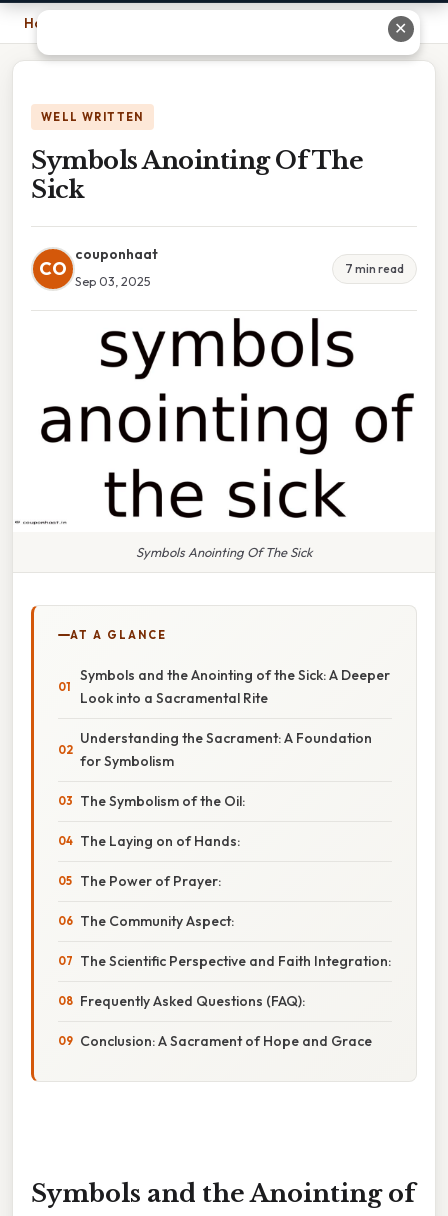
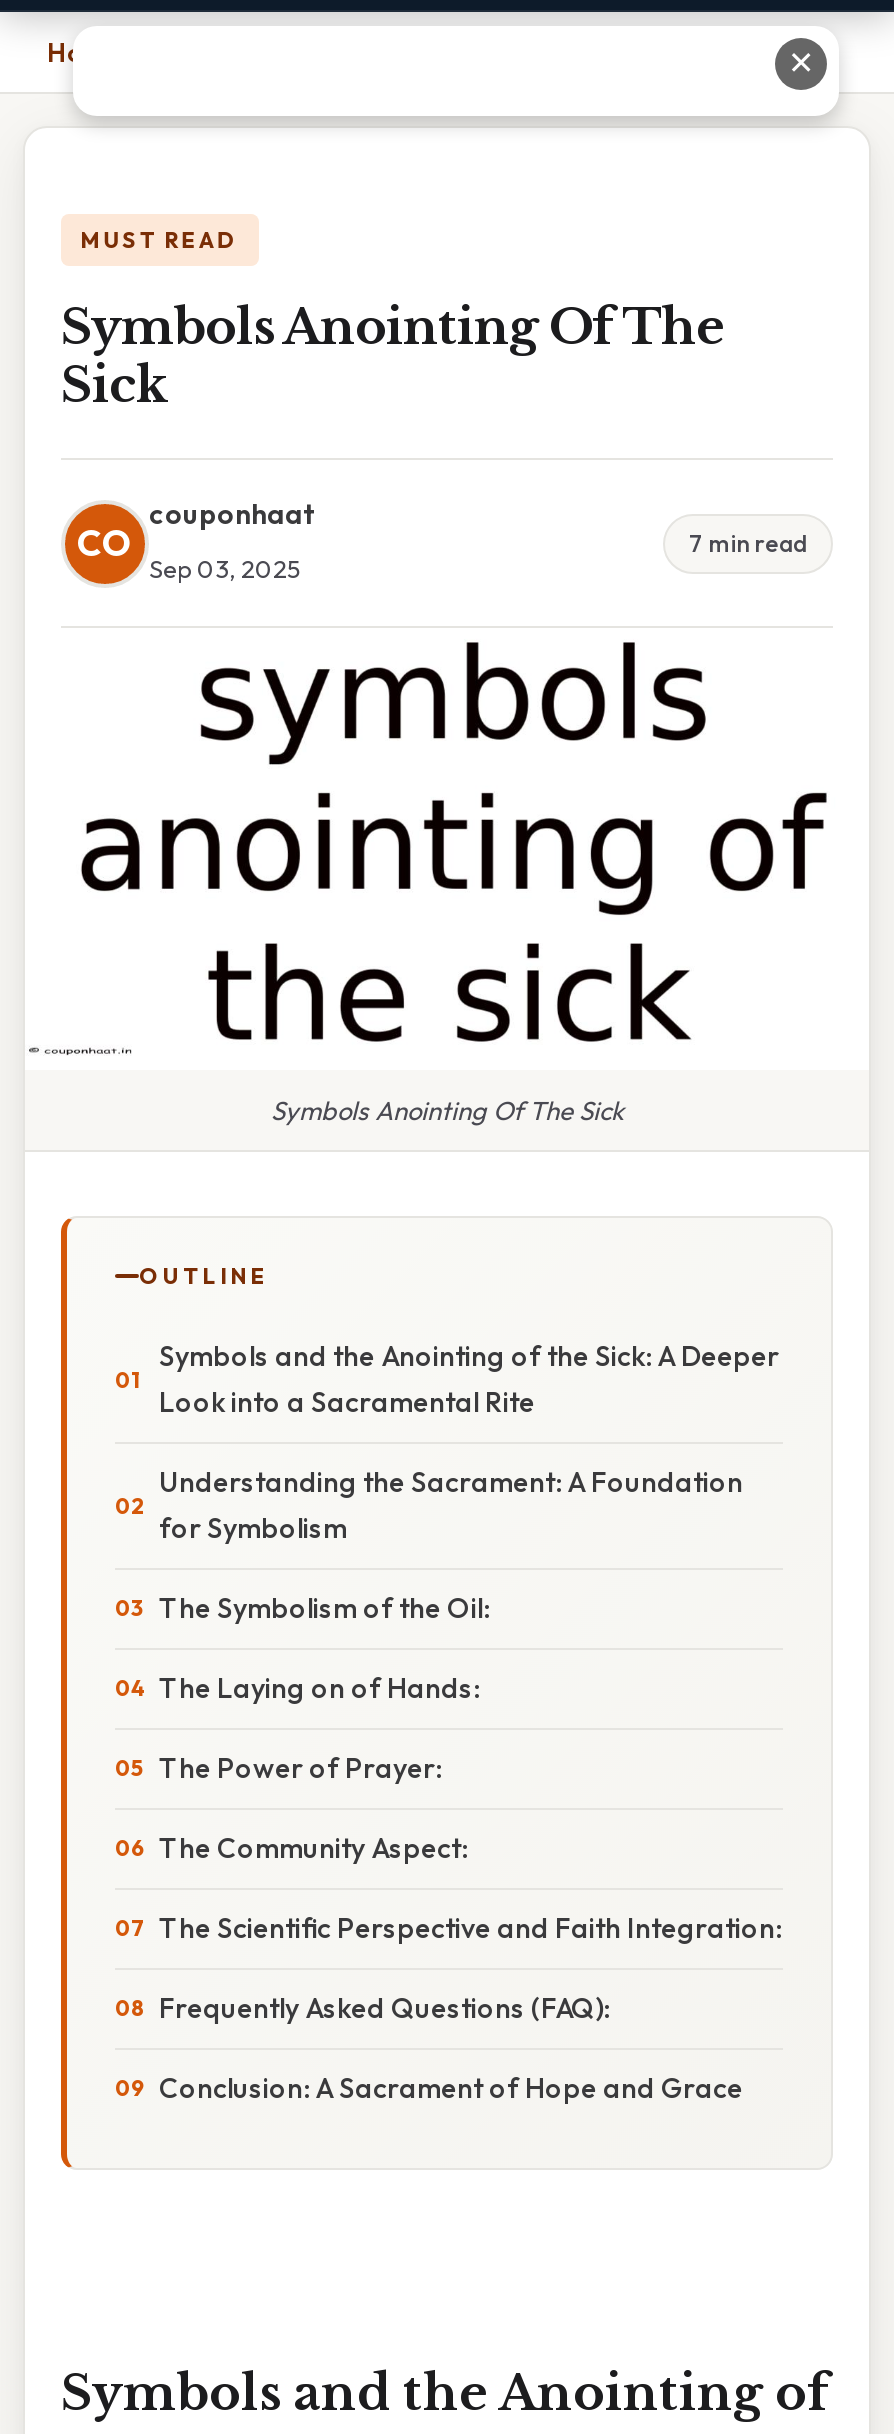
- WELL WRITTEN
+ MUST READ

- AT A GLANCE
+ OUTLINE
